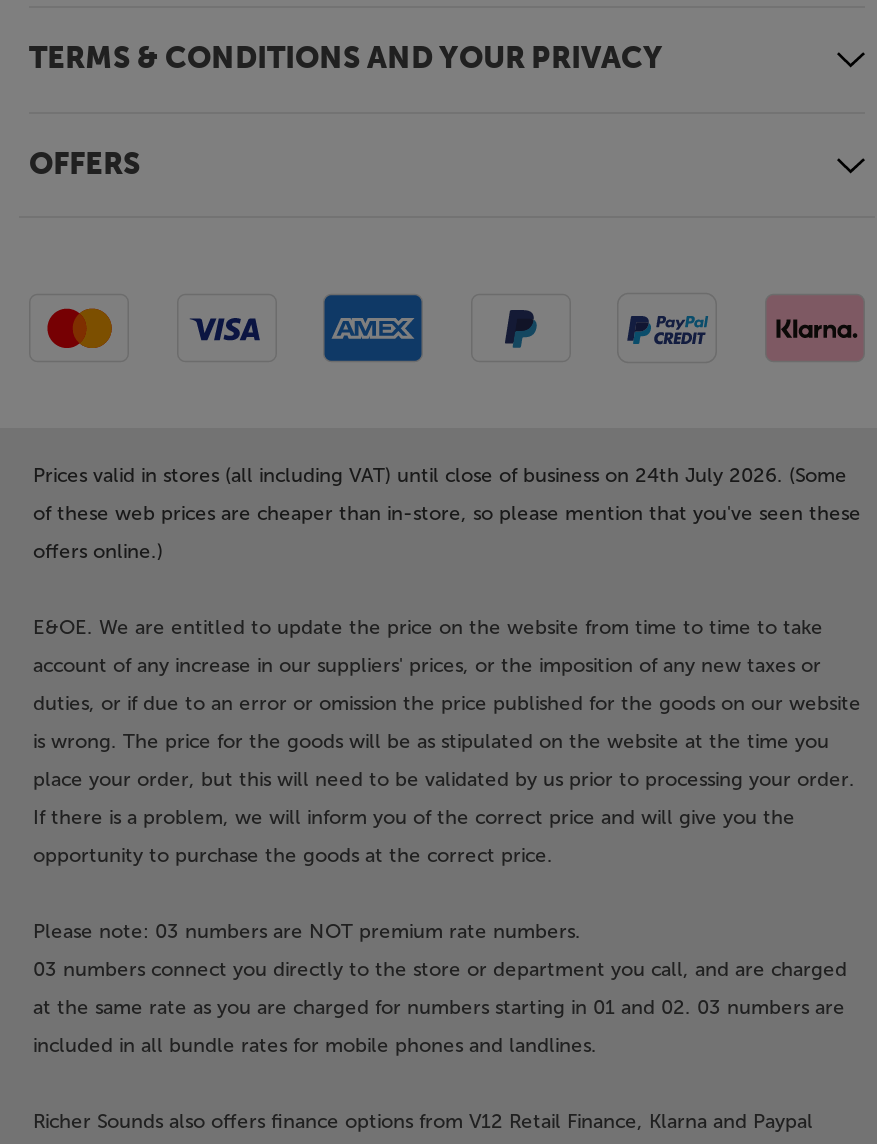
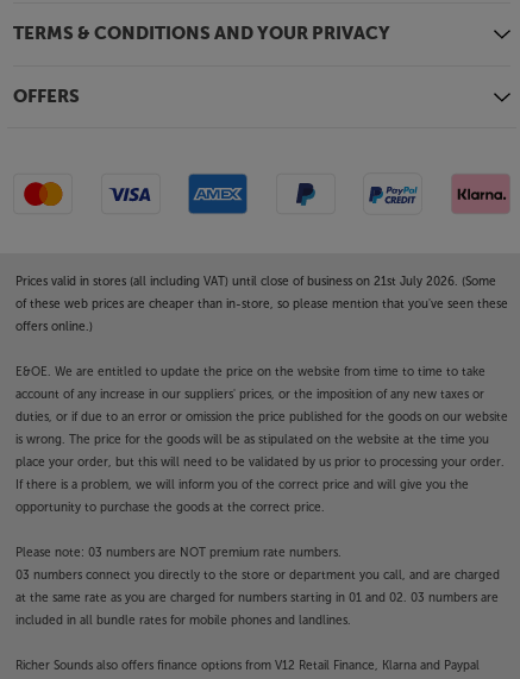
- Prices valid in stores (all including VAT) until close of business on 24th July 2026. (Some
+ Prices valid in stores (all including VAT) until close of business on 21st July 2026. (Some
